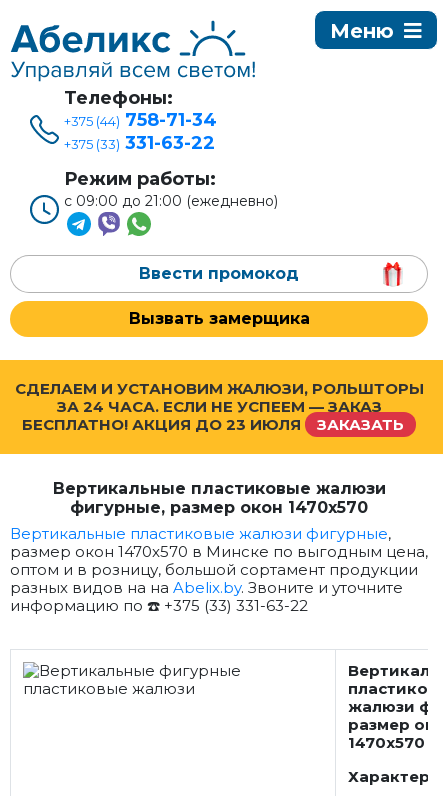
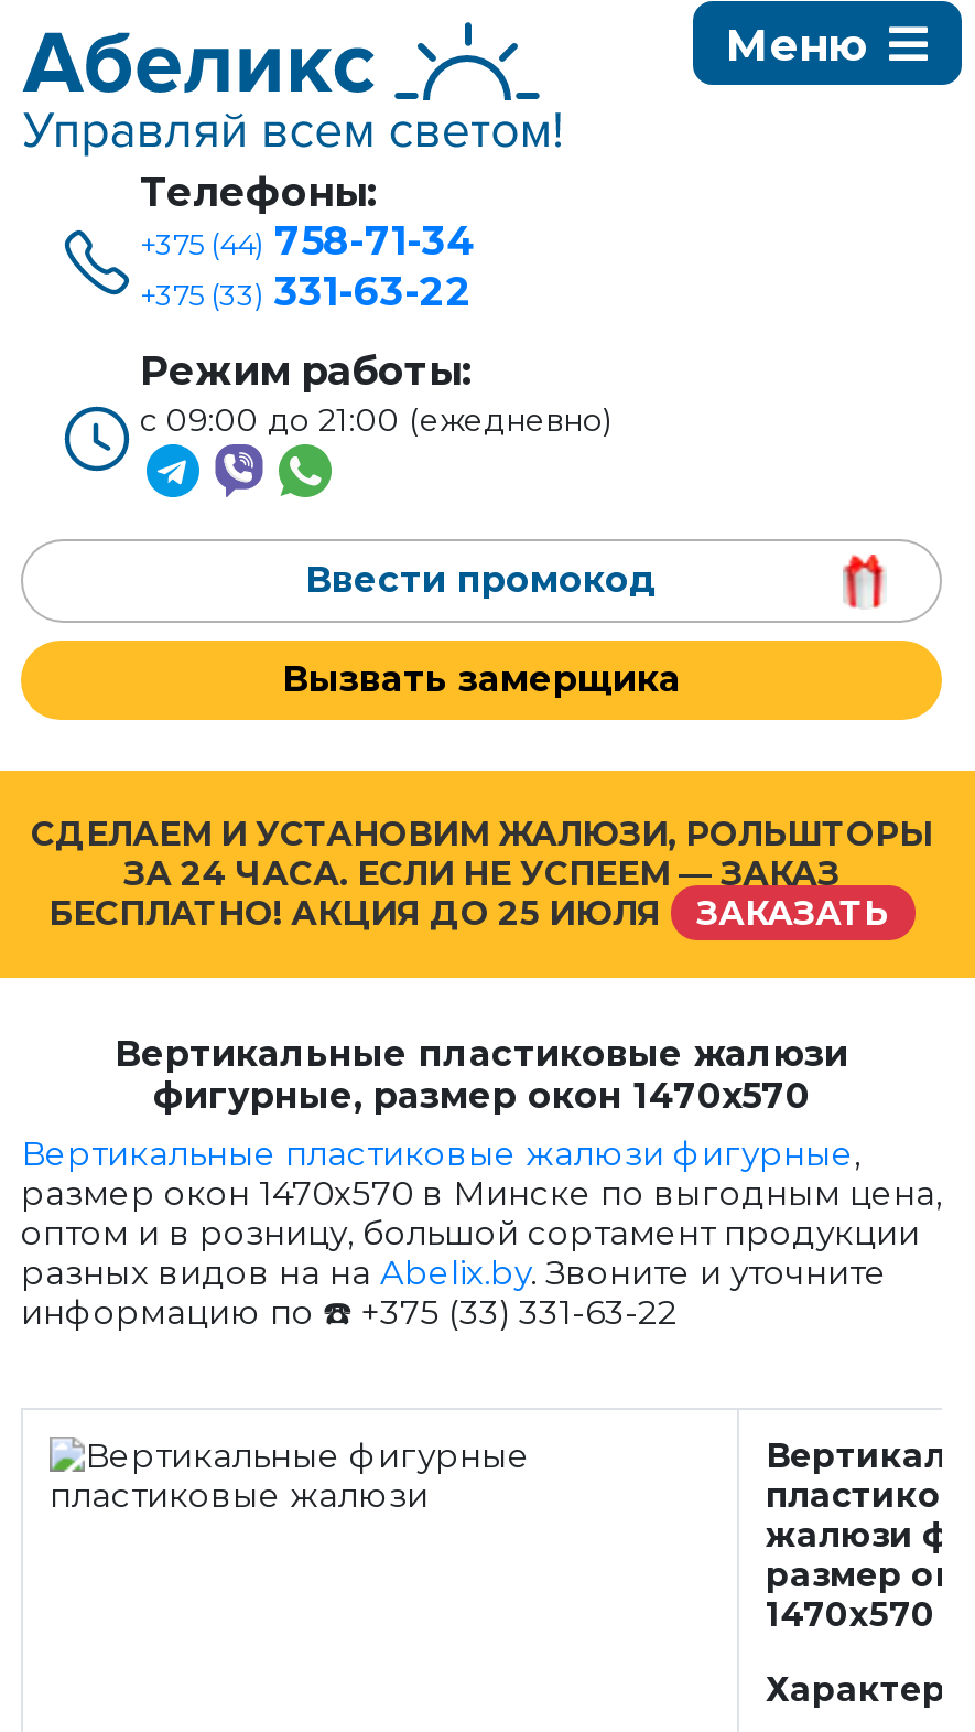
- БЕСПЛАТНО! АКЦИЯ ДО 23 ИЮЛЯ
+ БЕСПЛАТНО! АКЦИЯ ДО 25 ИЮЛЯ
